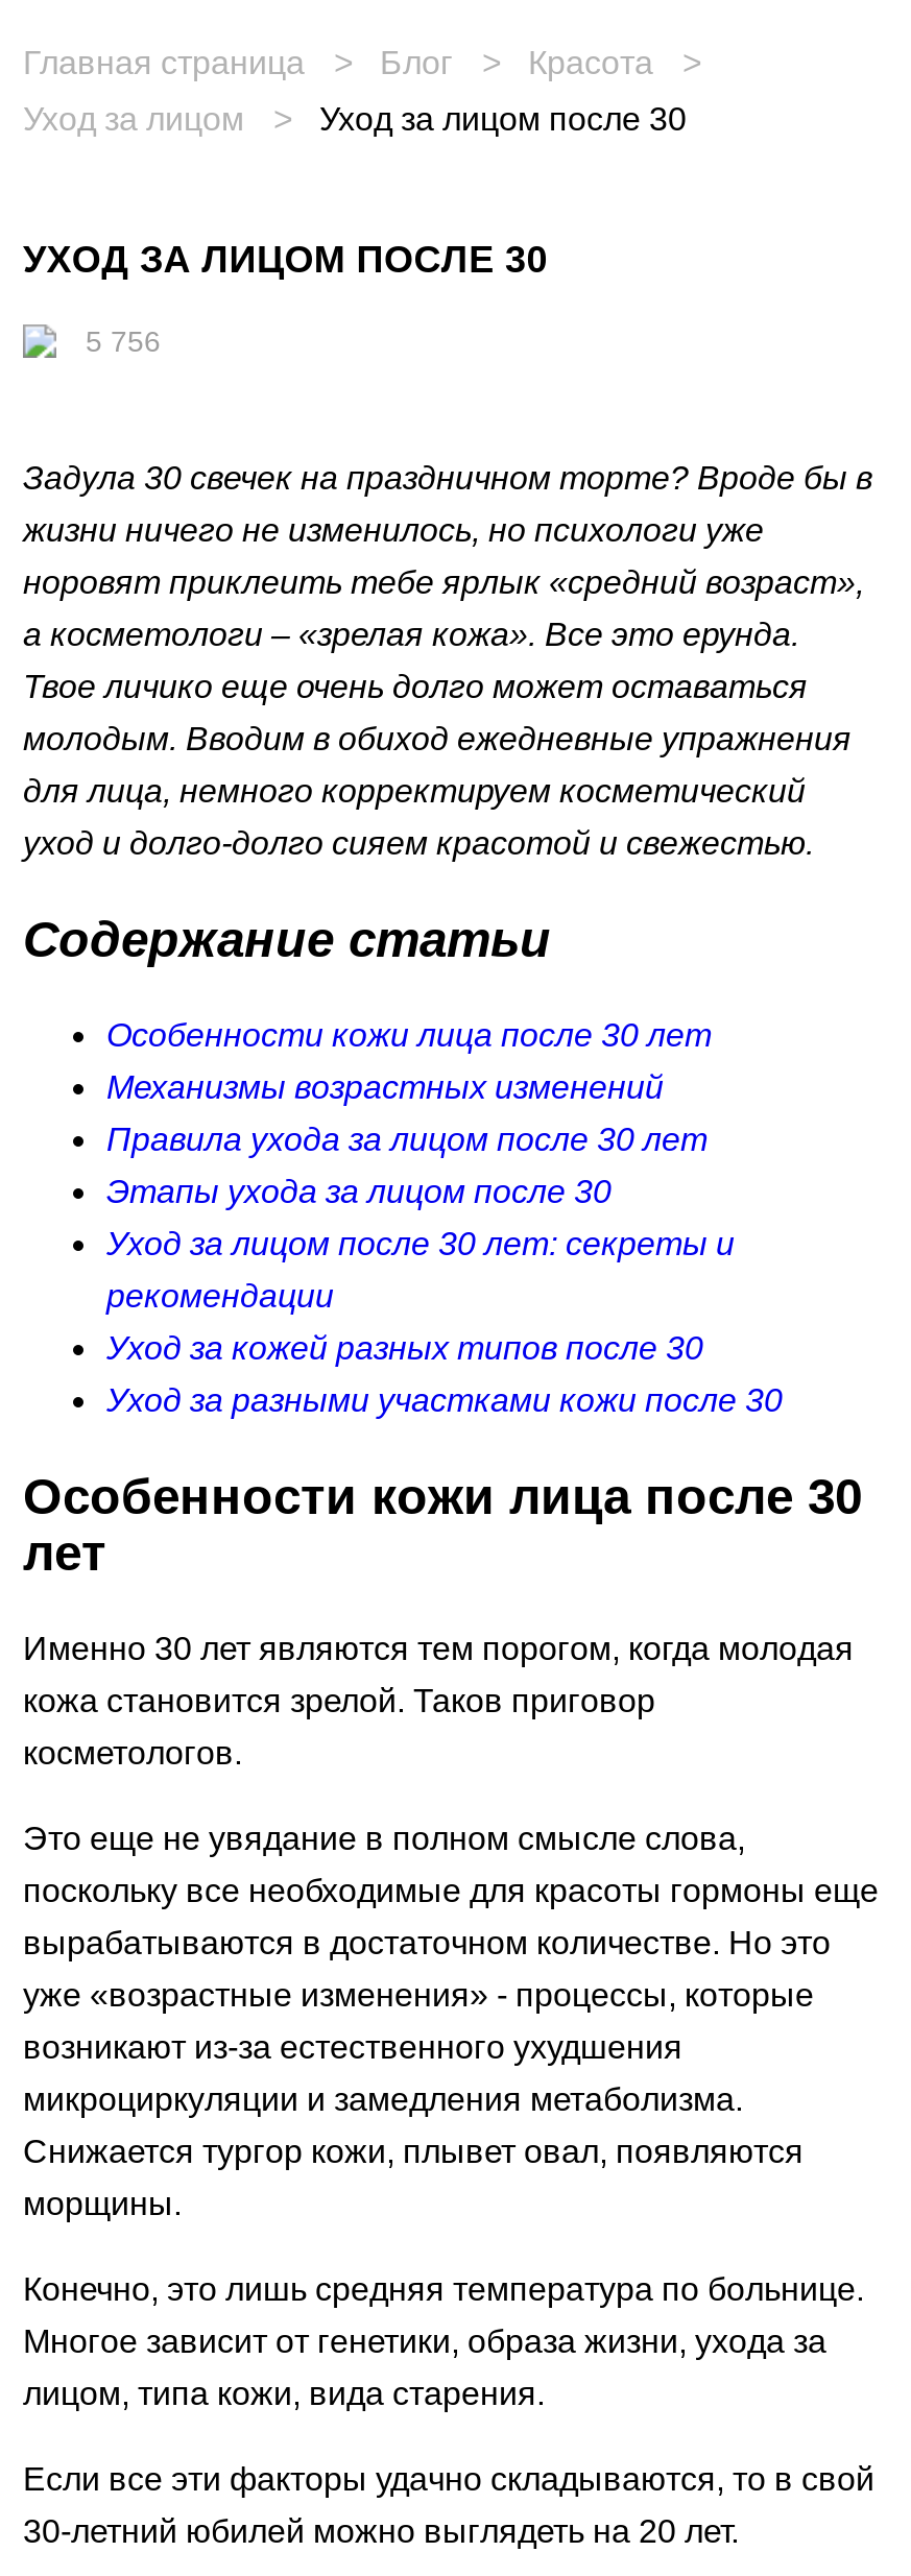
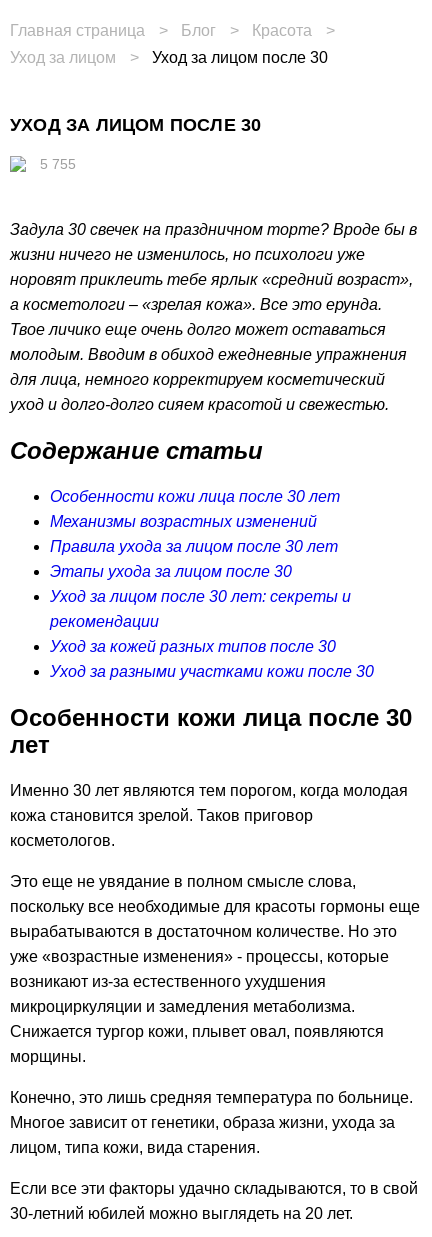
- 5 756
+ 5 755
